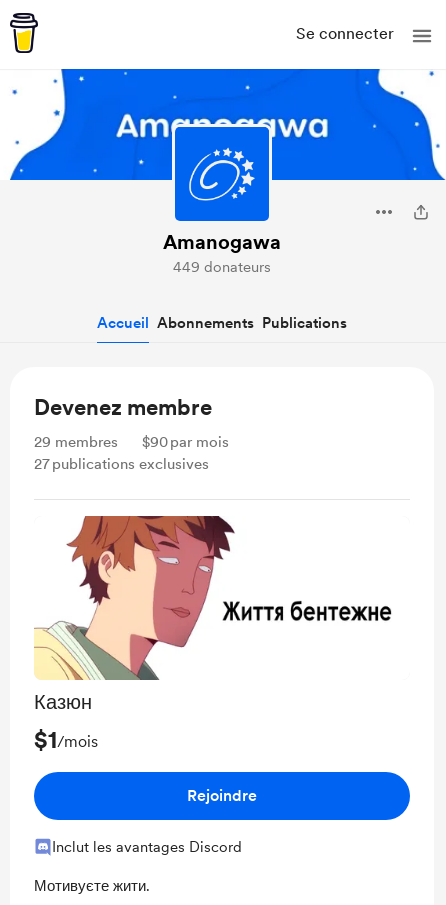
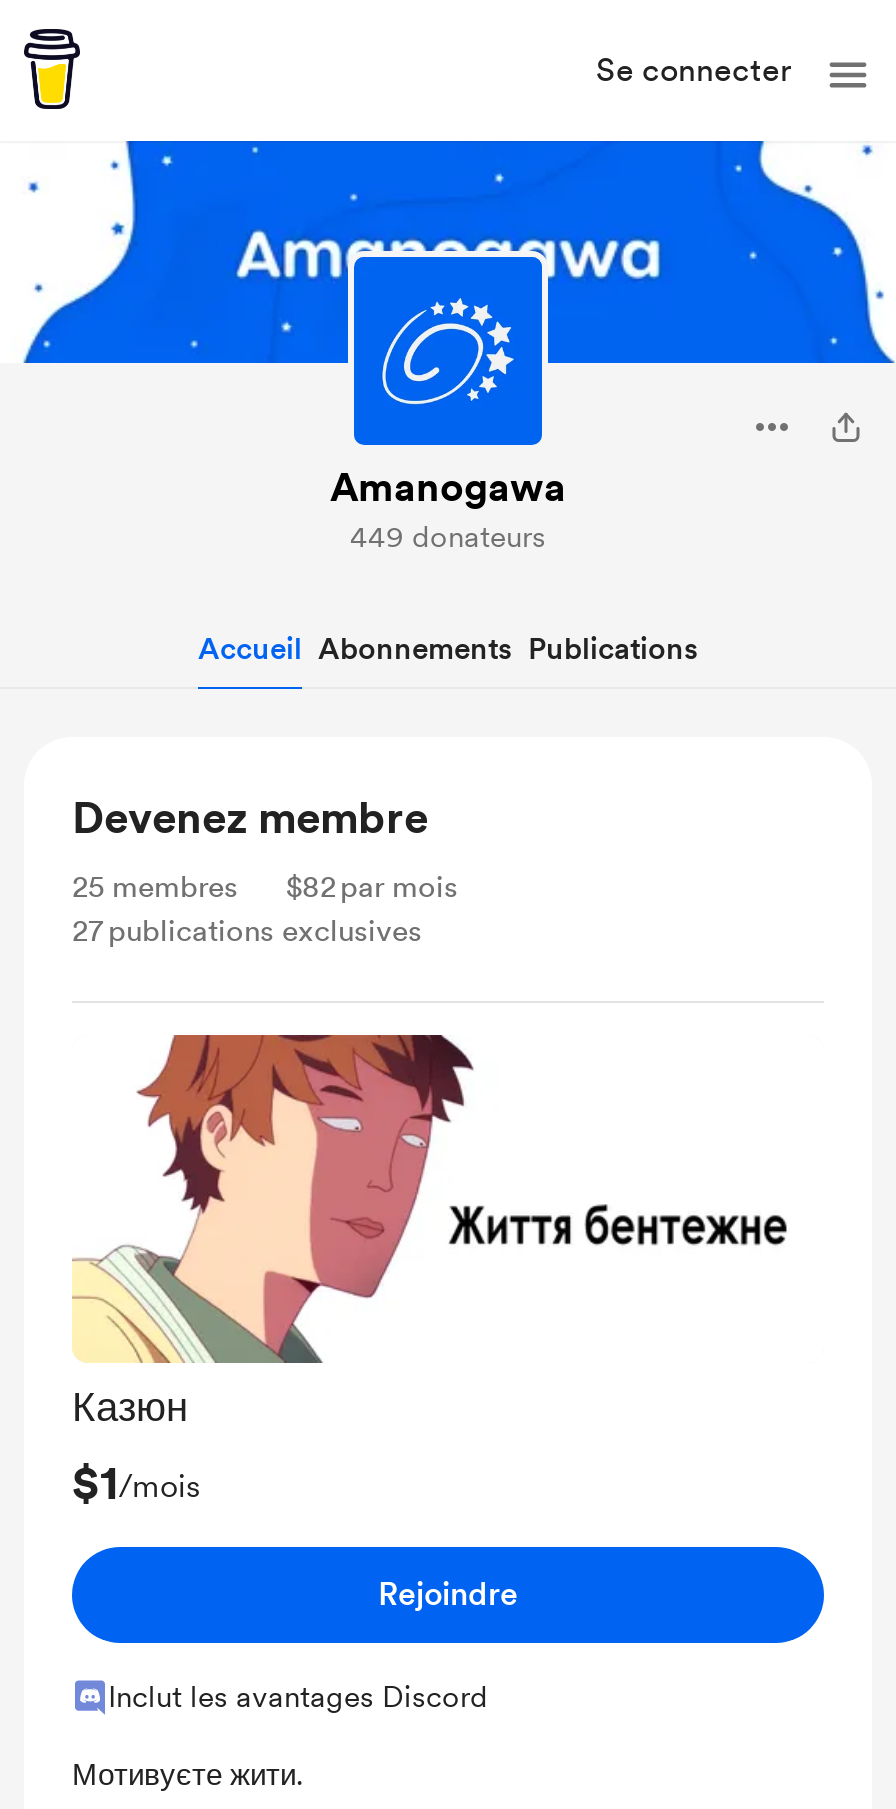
- 29 membres
+ 25 membres

- $90 par mois
+ $82 par mois
